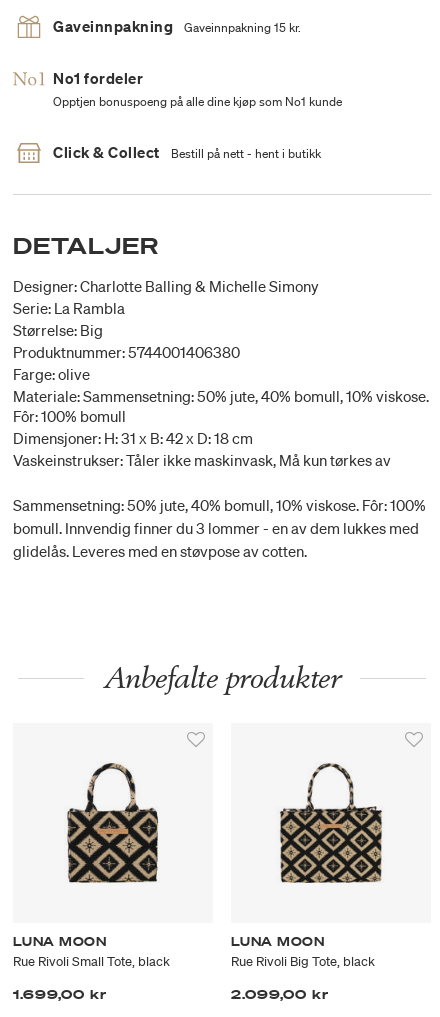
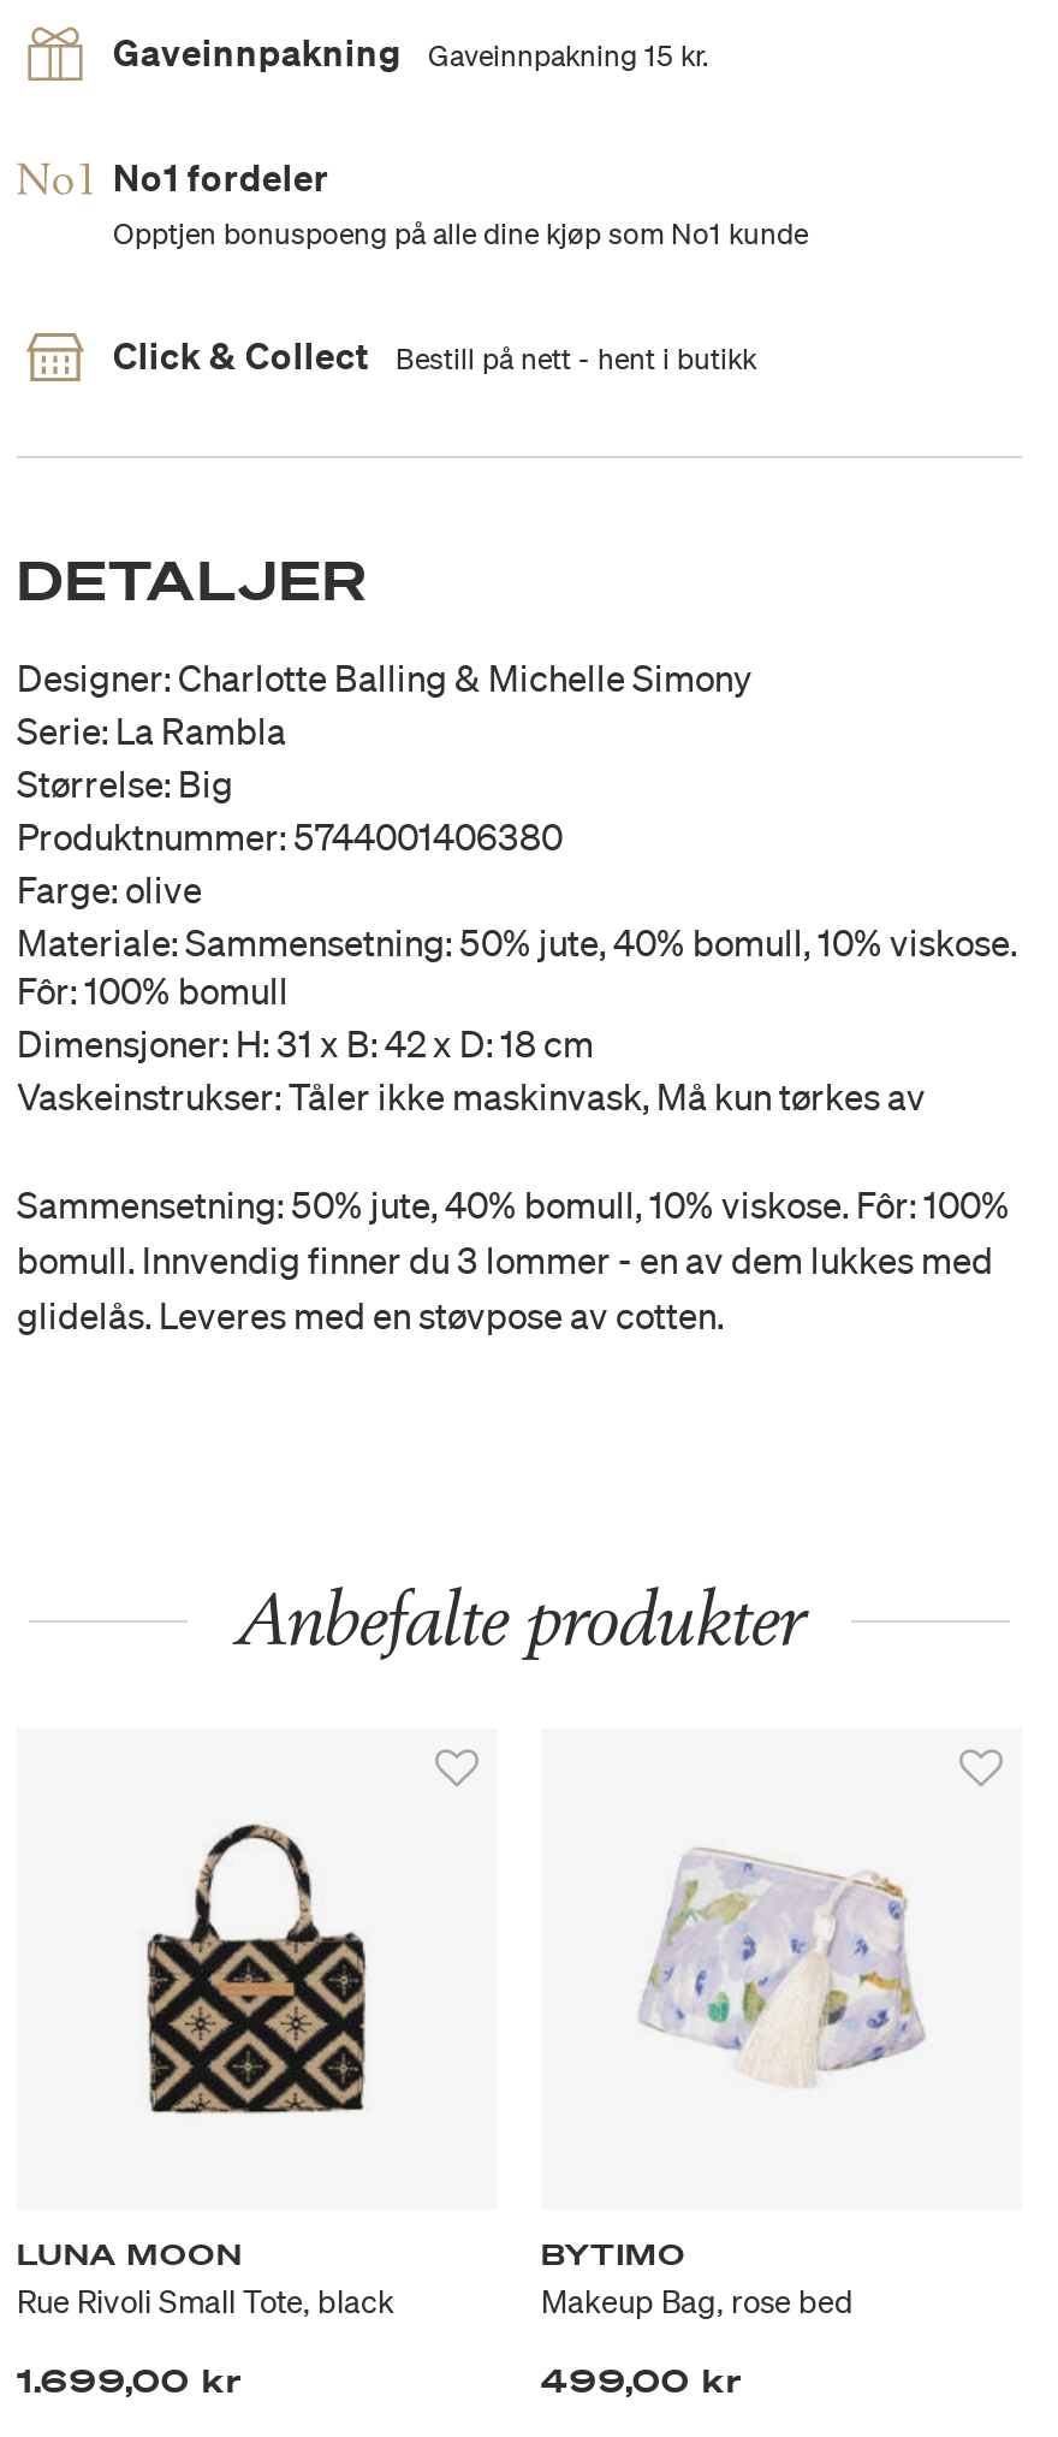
- [image]
+ [image]

- LUNA MOON
- Rue Rivoli Big Tote, black
+ BYTIMO
+ Makeup Bag, rose bed

- 2.099,00 kr
+ 499,00 kr
